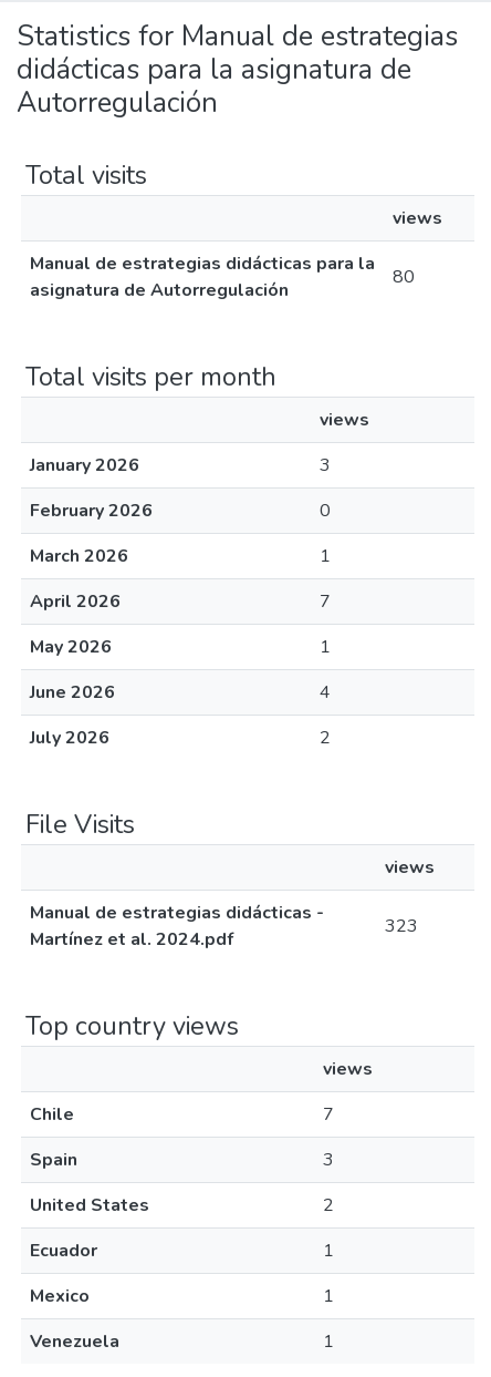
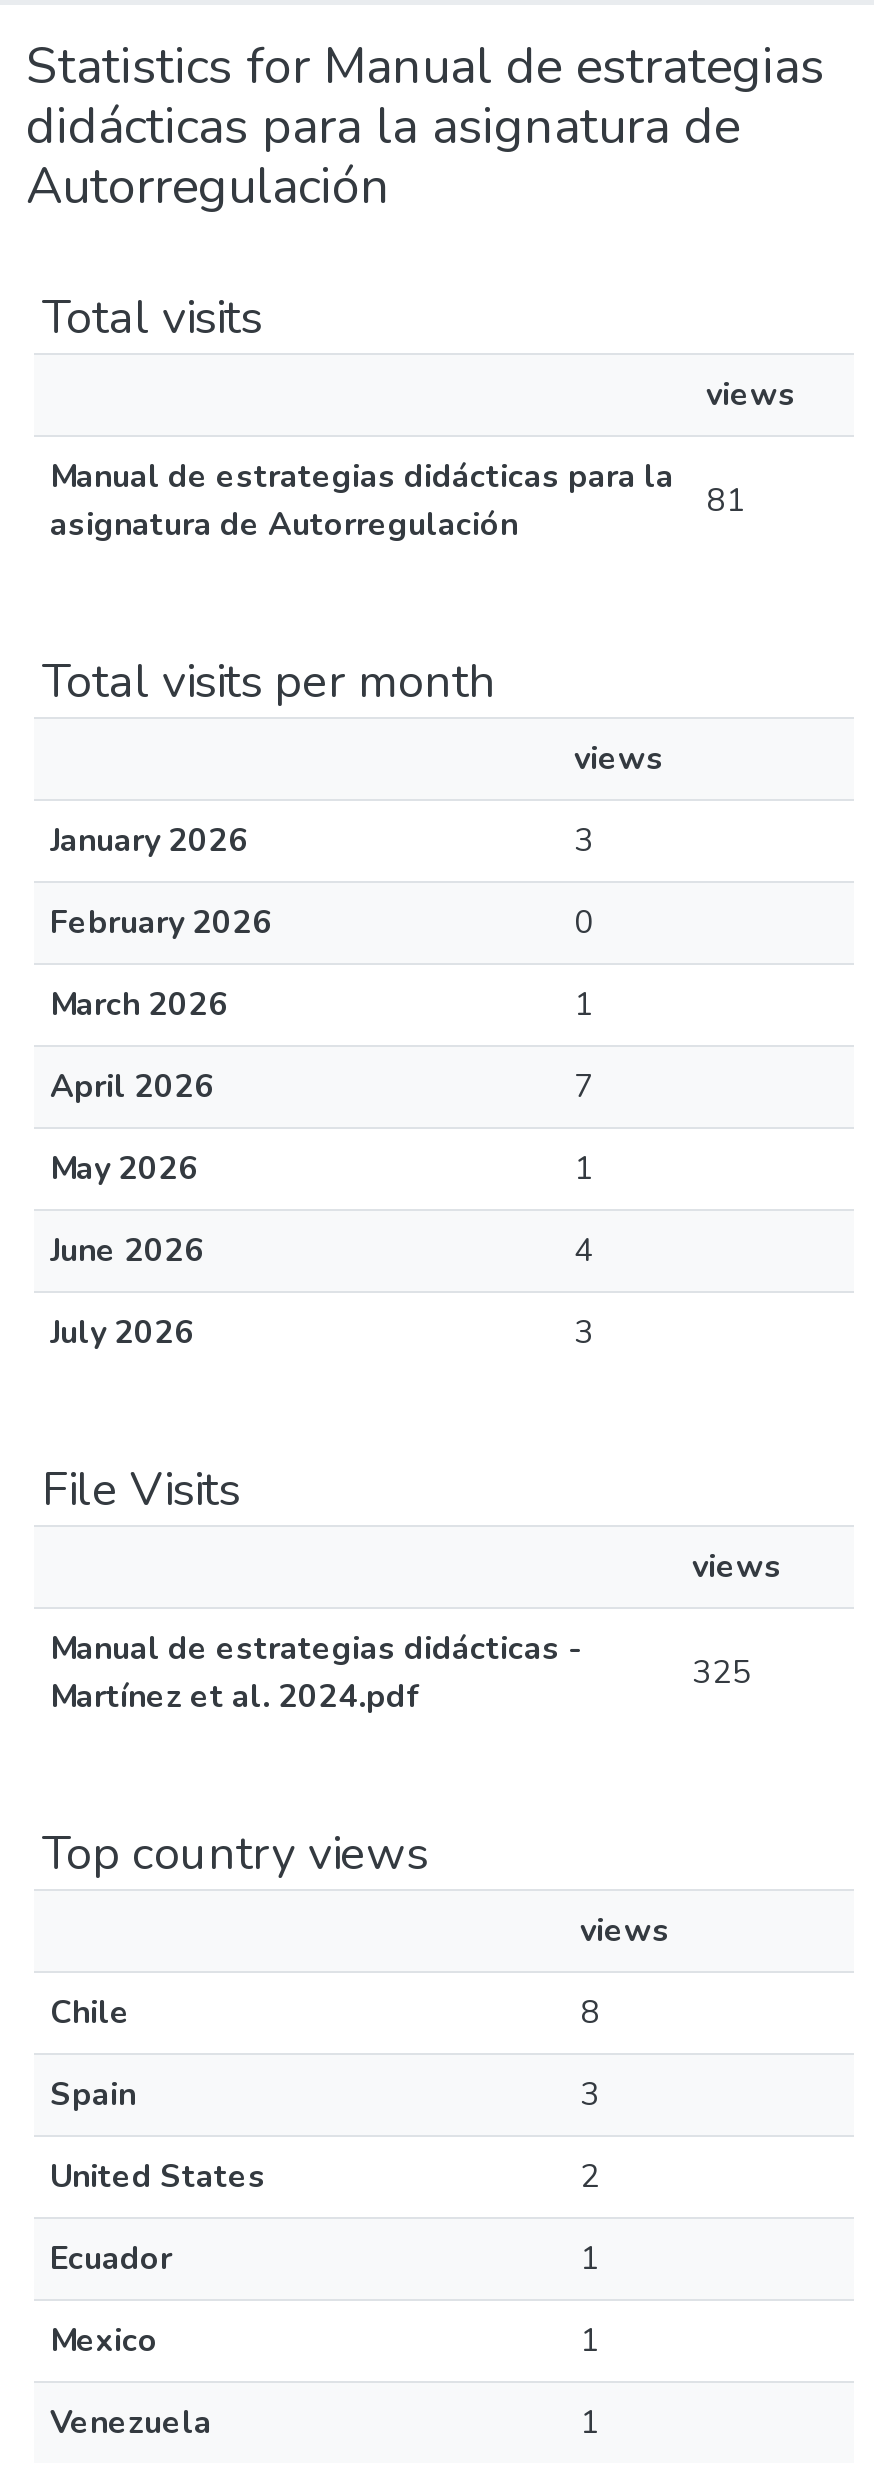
- 80
+ 81

- 2
+ 3

- 323
+ 325

- 7
+ 8
